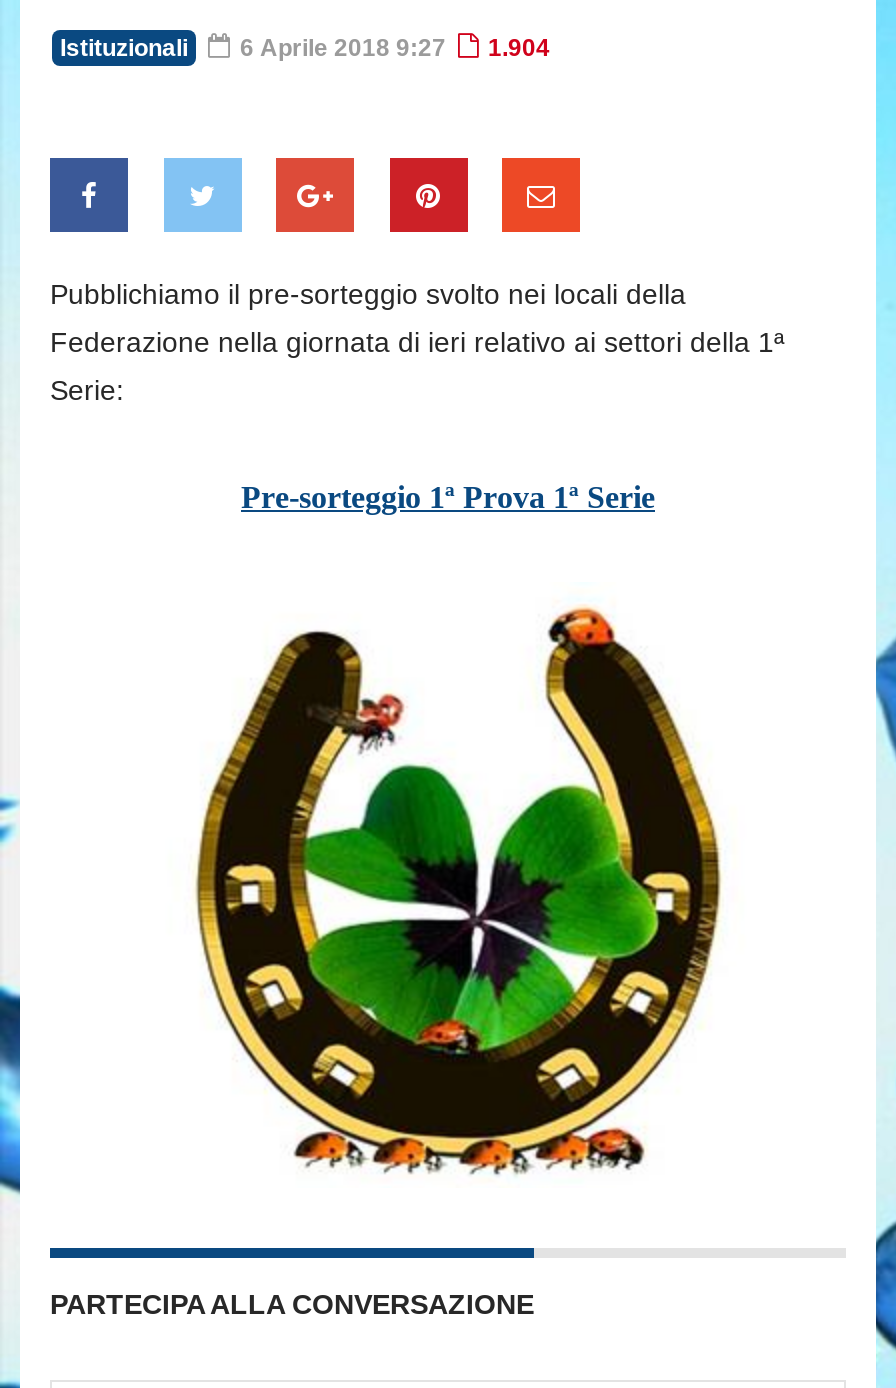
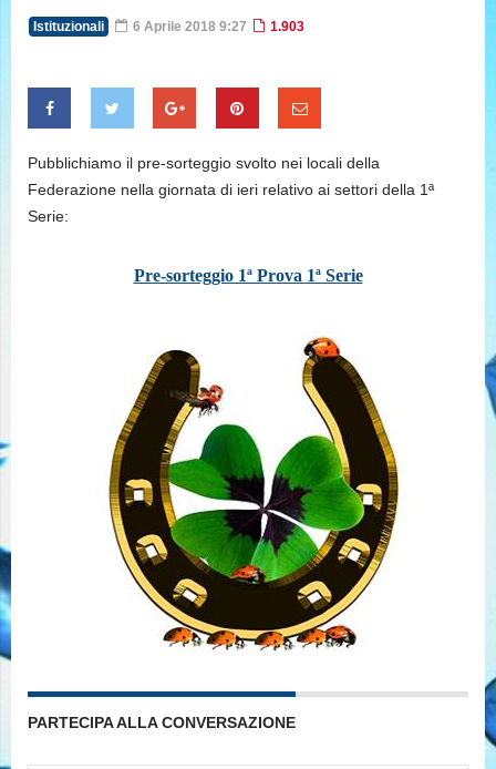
- Istituzionali 6 Aprile 2018 9:27 1.904
+ Istituzionali 6 Aprile 2018 9:27 1.903
